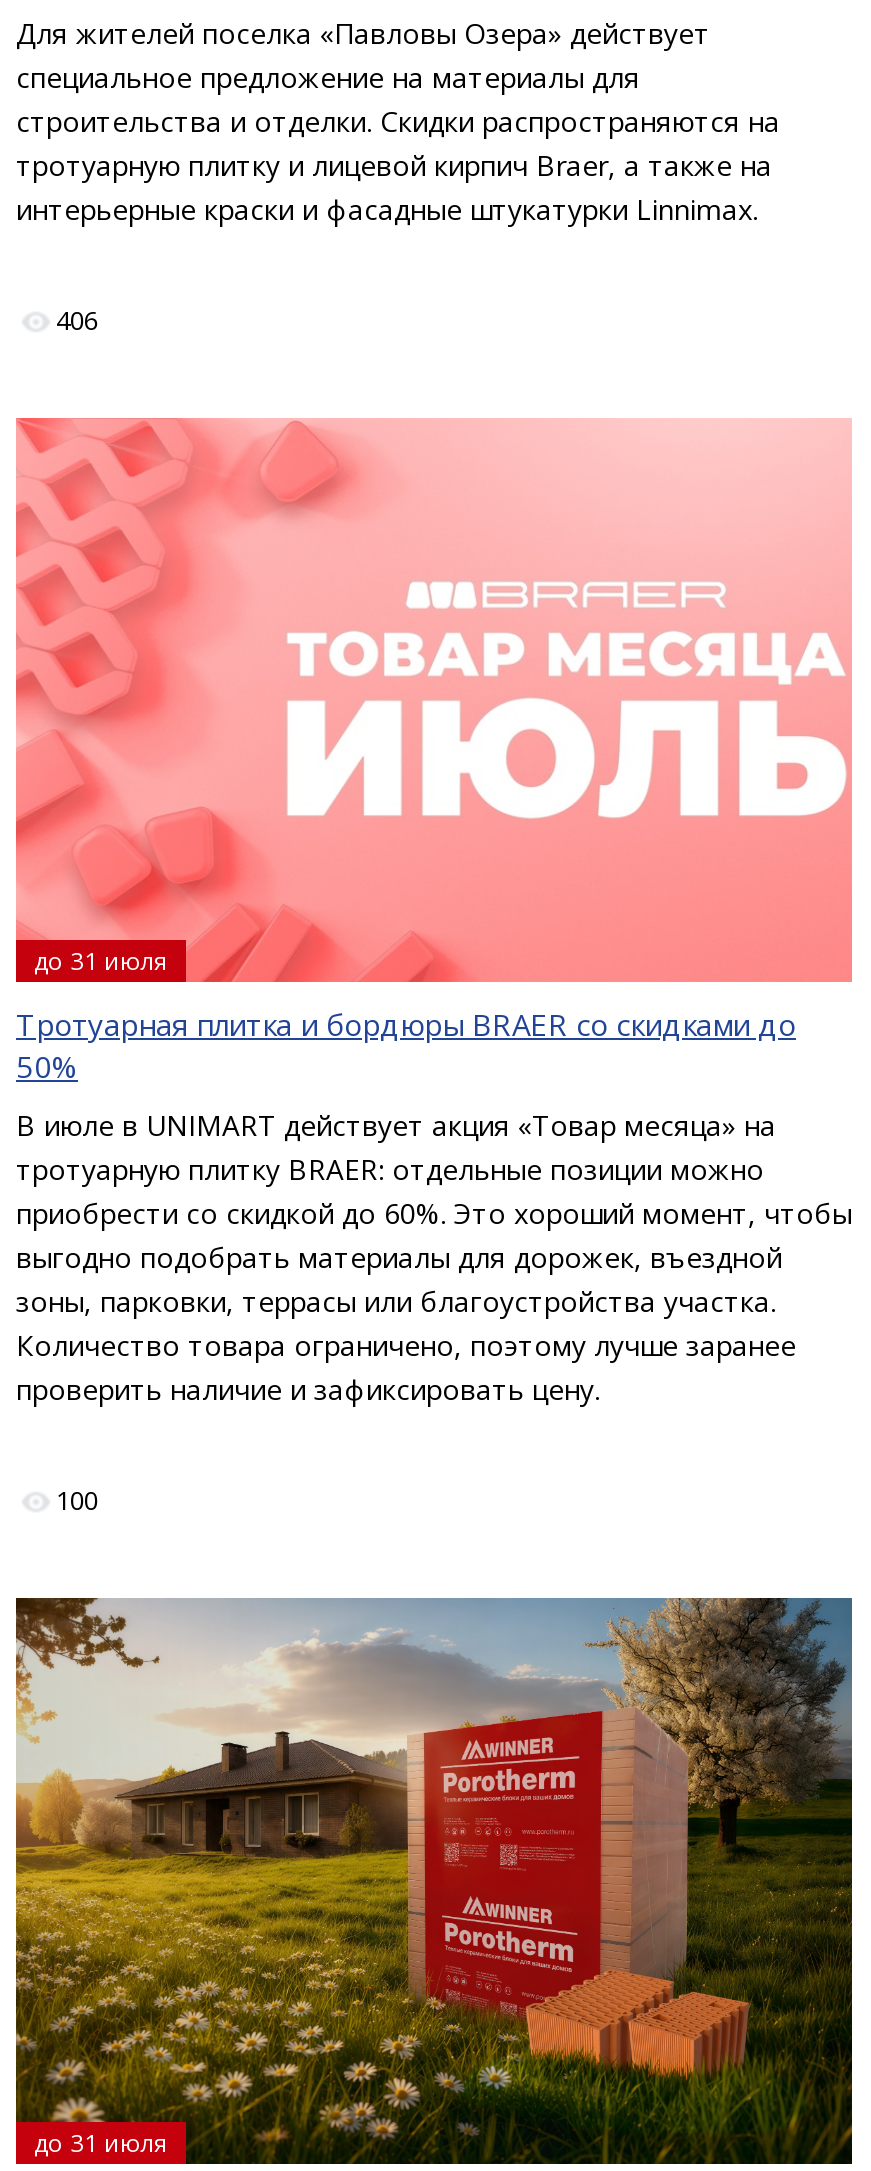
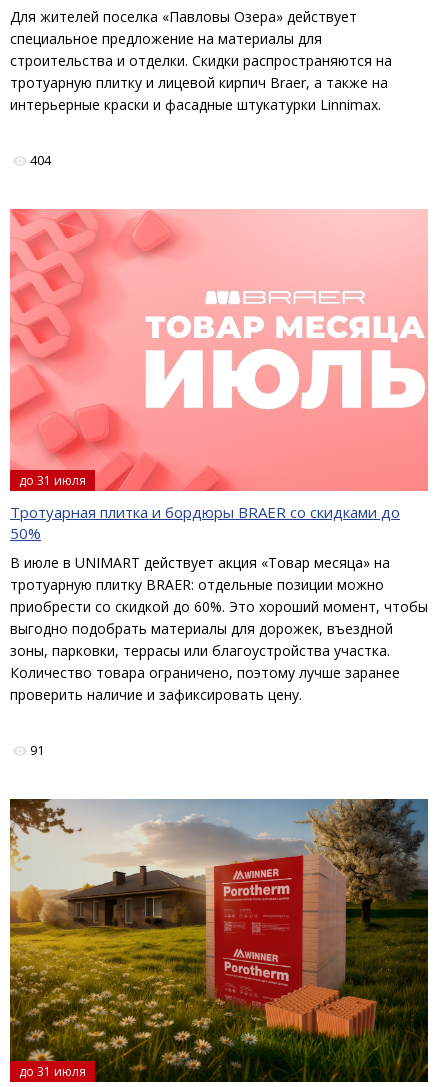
- 406
+ 404

- 100
+ 91
